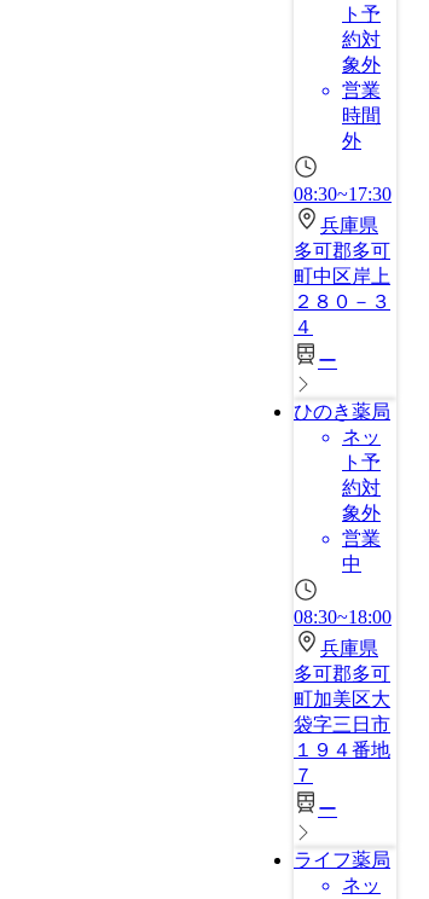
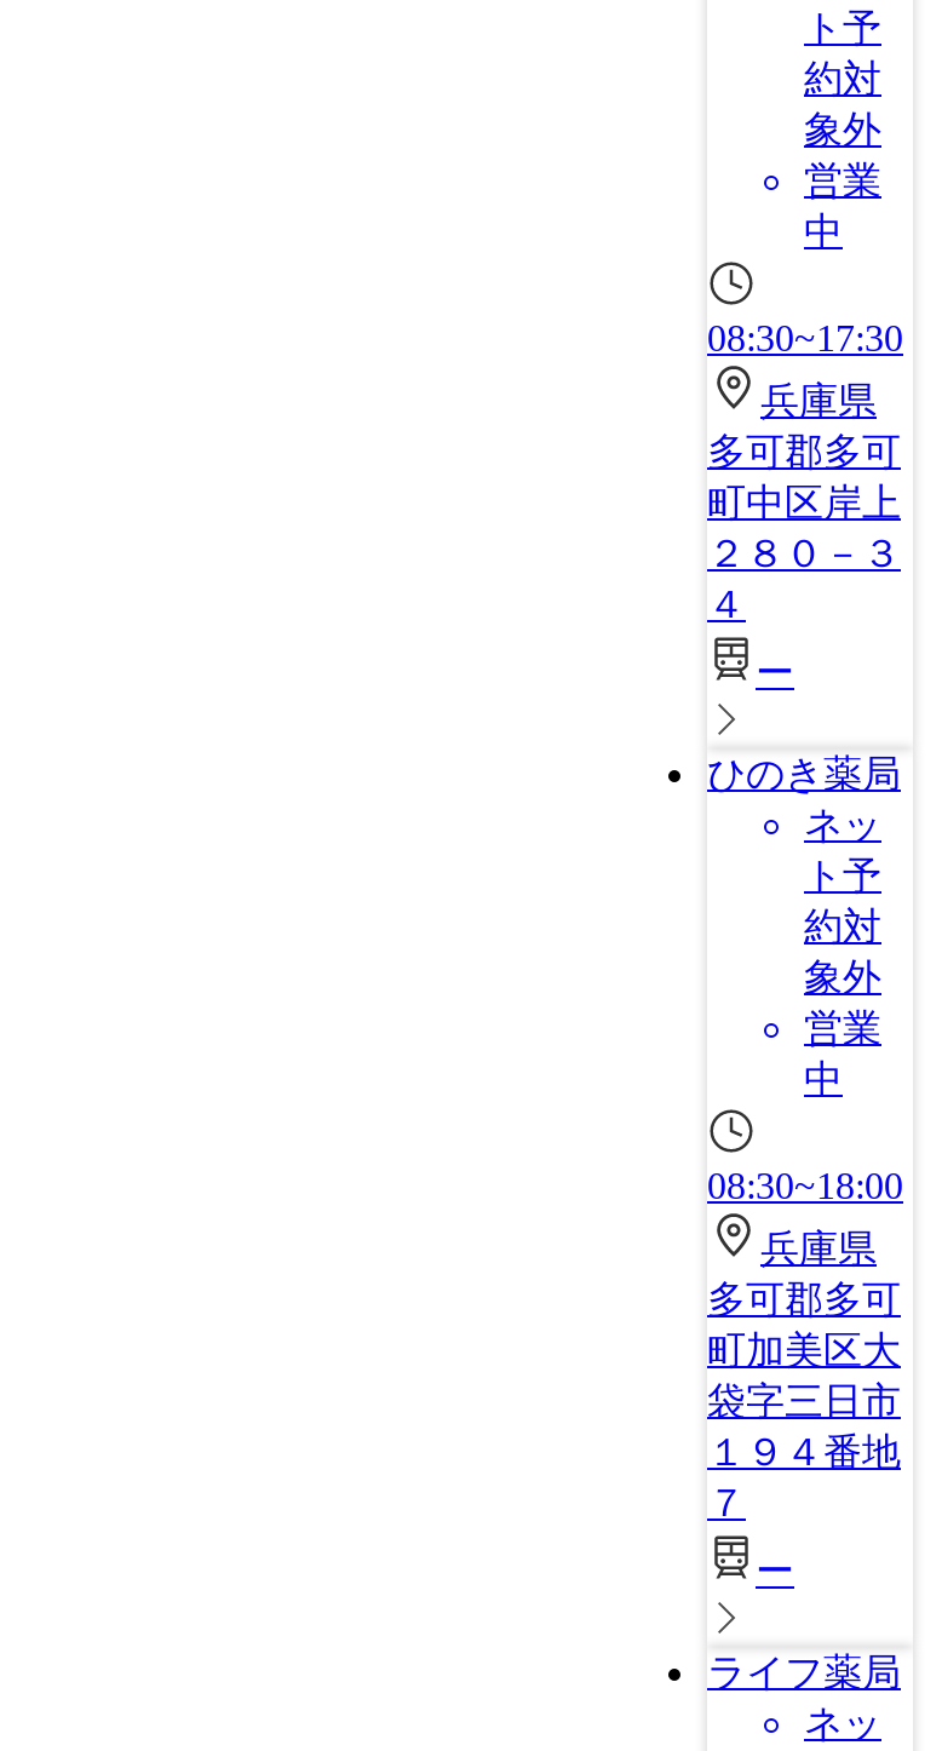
- 時間
- 外
+ 中
